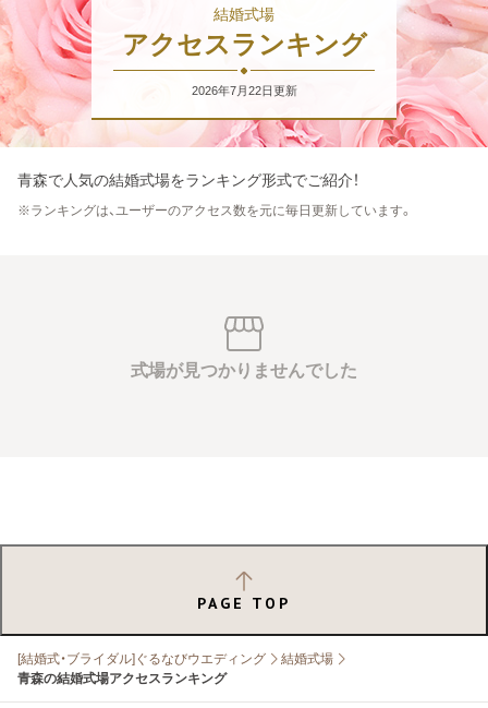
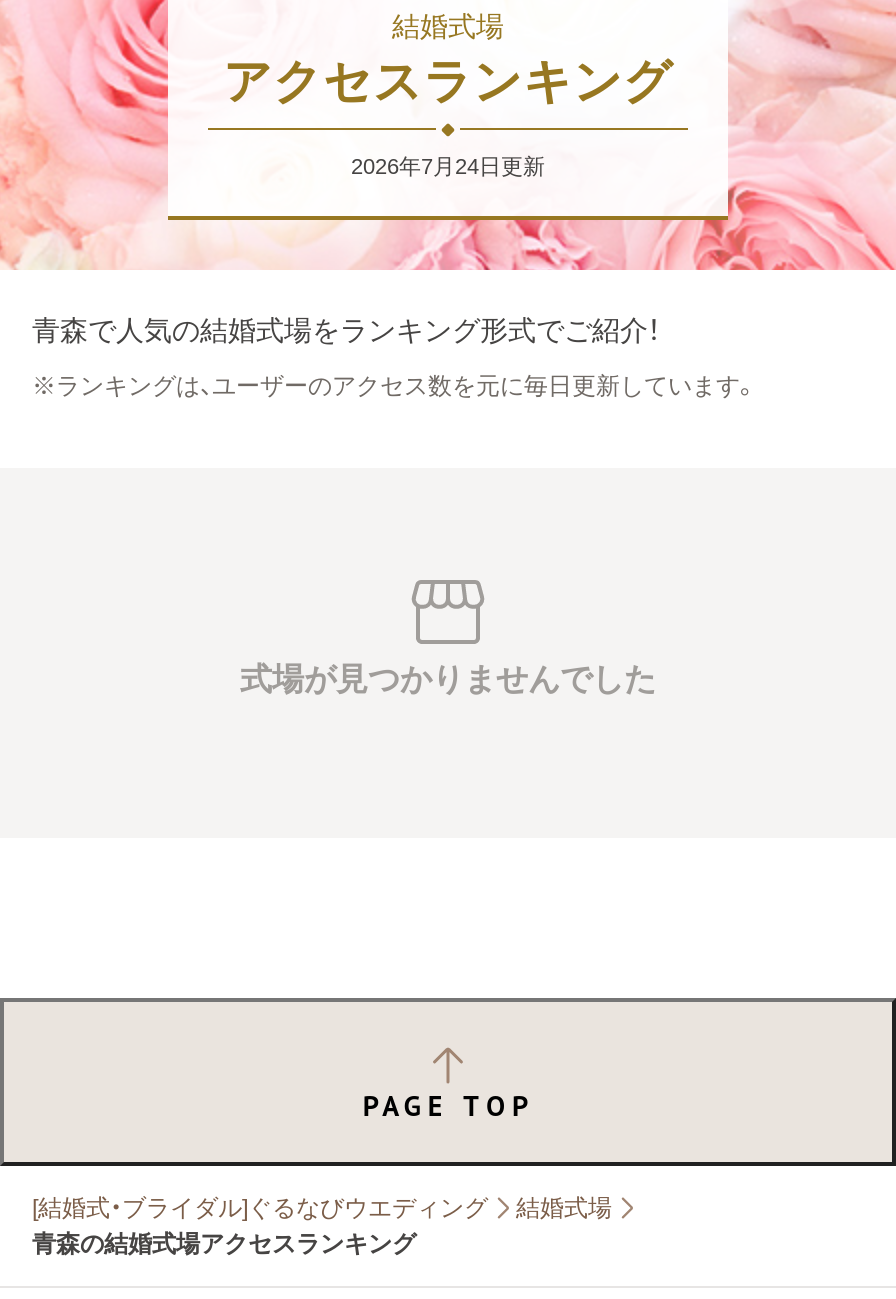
- 2026年7月22日更新
+ 2026年7月24日更新
